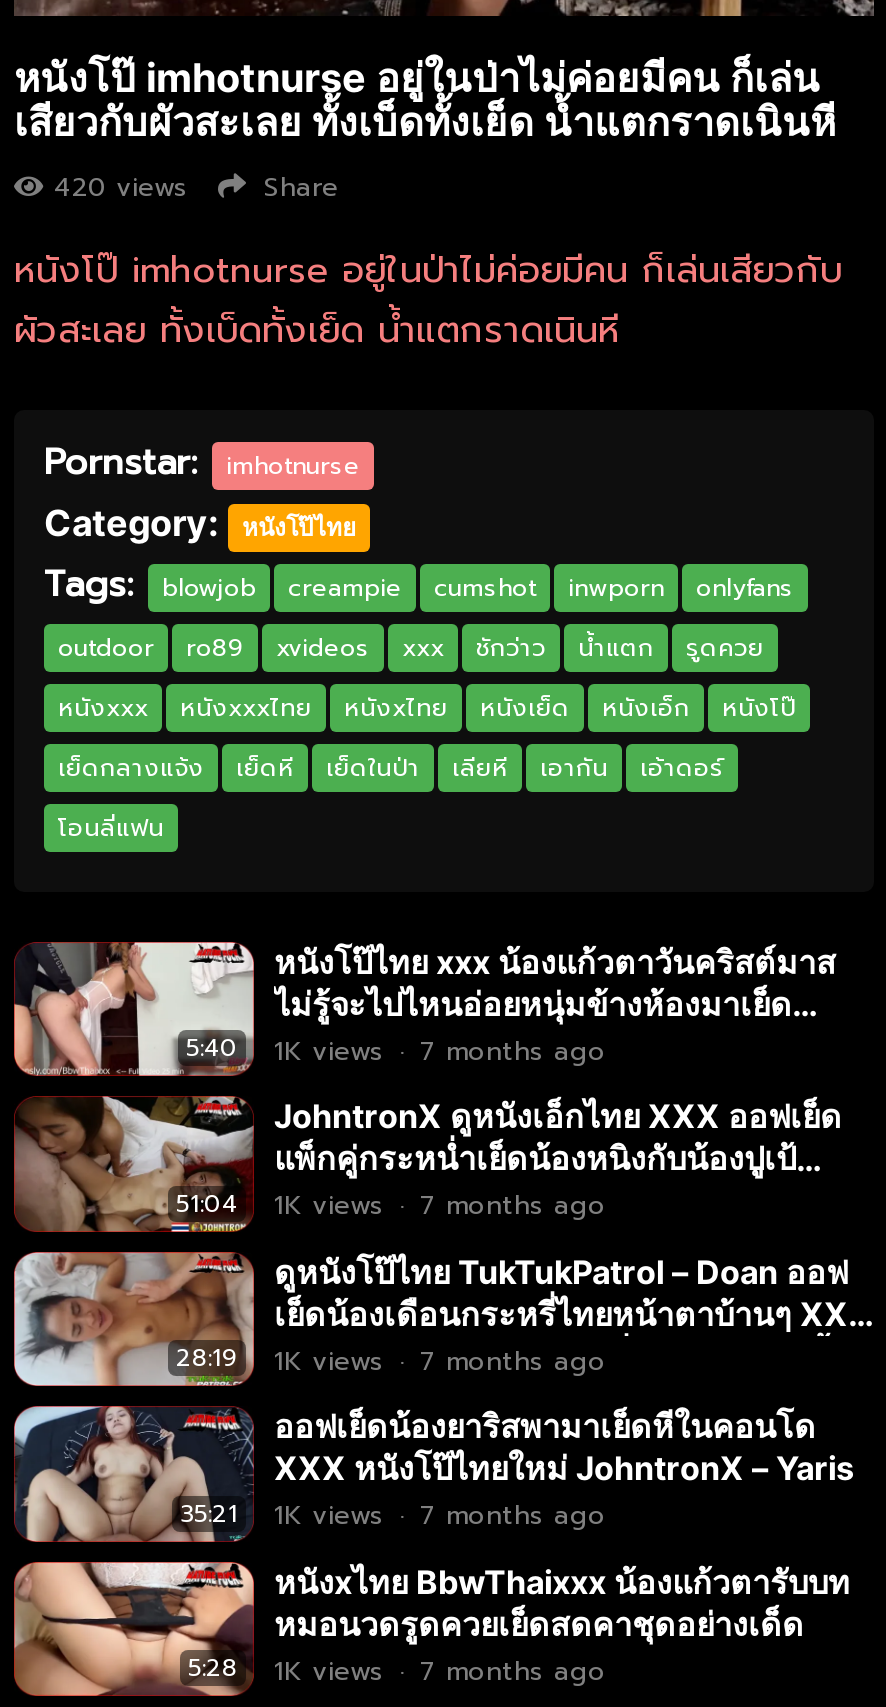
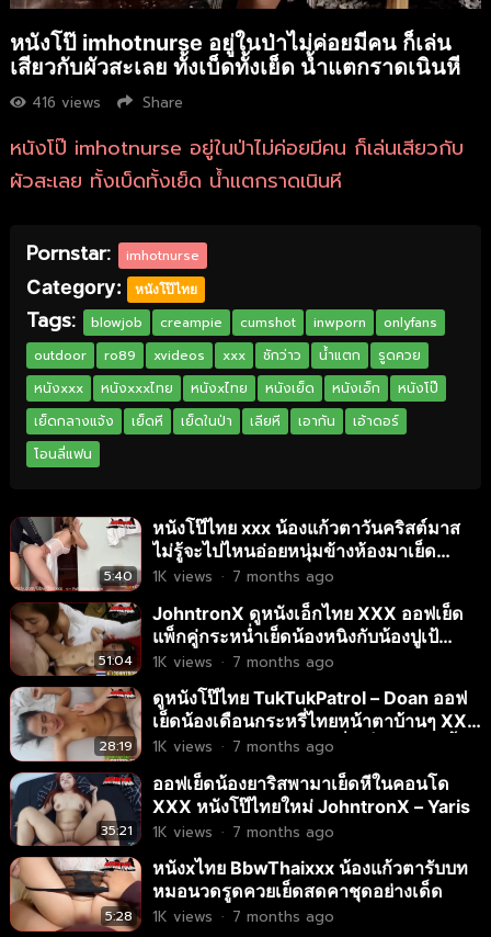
- 420 views Share
+ 416 views Share
